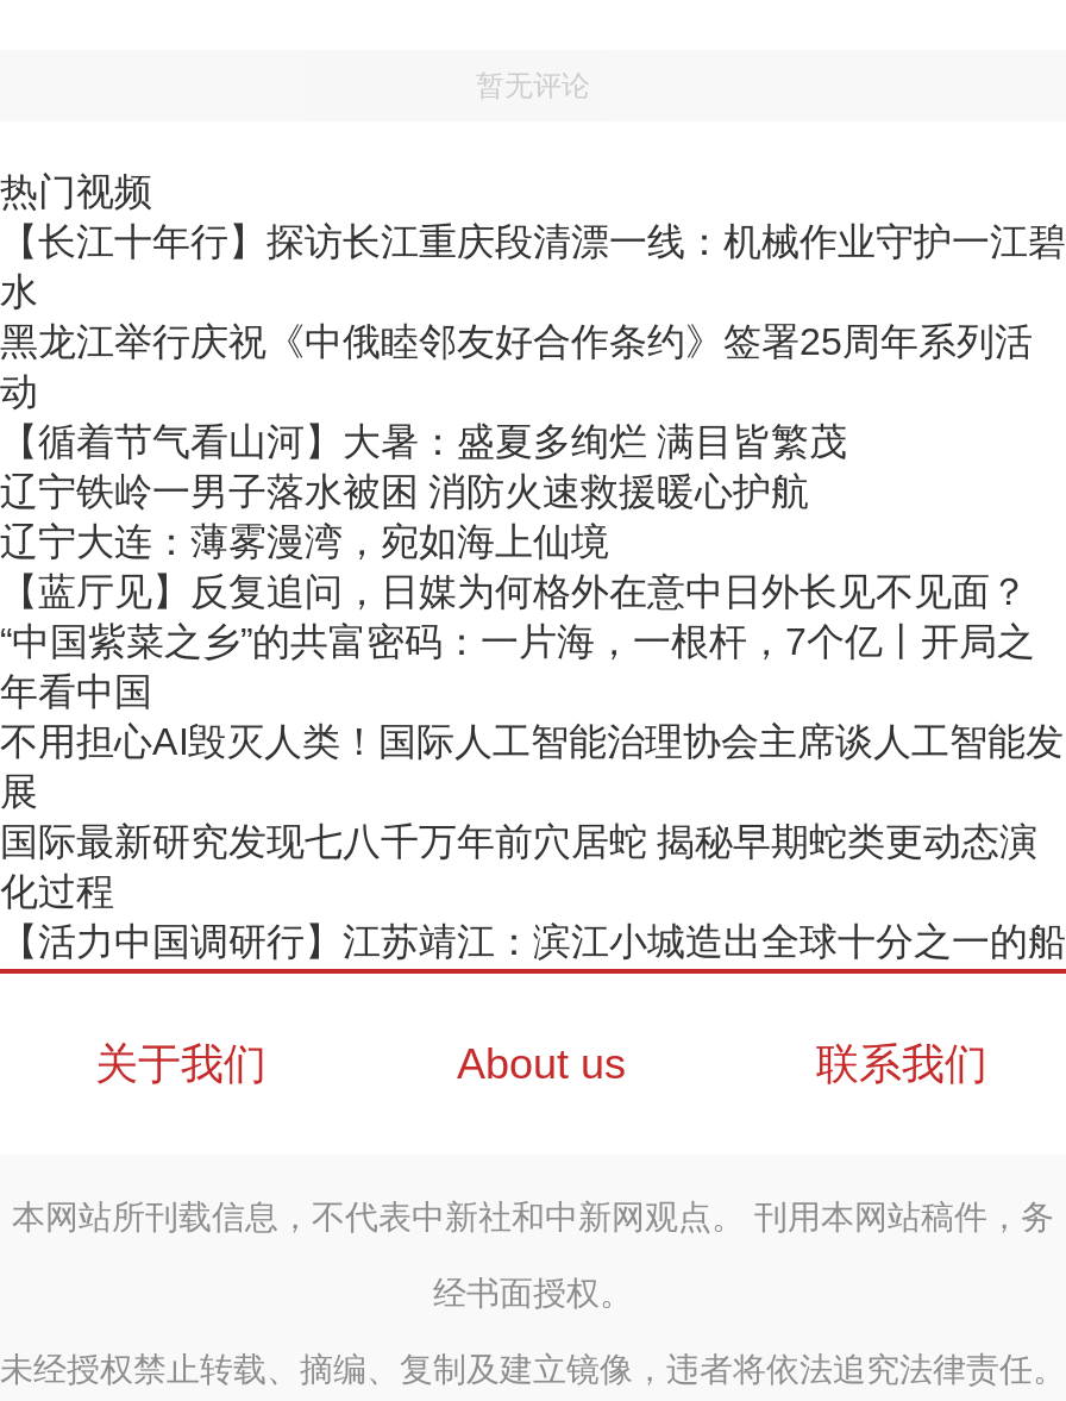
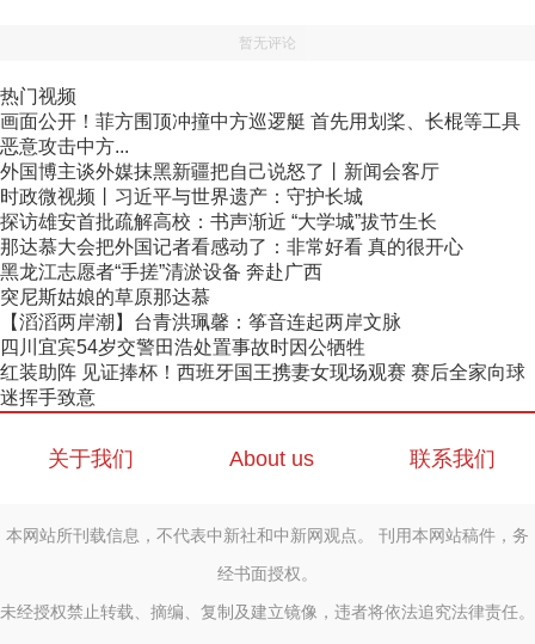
- 【长江十年行】探访长江重庆段清漂一线：机械作业守护一江碧
- 水
- 黑龙江举行庆祝《中俄睦邻友好合作条约》签署25周年系列活
- 动
- 【循着节气看山河】大暑：盛夏多绚烂 满目皆繁茂
- 辽宁铁岭一男子落水被困 消防火速救援暖心护航
- 辽宁大连：薄雾漫湾，宛如海上仙境
- 【蓝厅见】反复追问，日媒为何格外在意中日外长见不见面？
- “中国紫菜之乡”的共富密码：一片海，一根杆，7个亿丨开局之
- 年看中国
- 不用担心AI毁灭人类！国际人工智能治理协会主席谈人工智能发
- 展
- 国际最新研究发现七八千万年前穴居蛇 揭秘早期蛇类更动态演
- 化过程
- 【活力中国调研行】江苏靖江：滨江小城造出全球十分之一的船
+ 画面公开！菲方围顶冲撞中方巡逻艇 首先用划桨、长棍等工具
+ 恶意攻击中方...
+ 外国博主谈外媒抹黑新疆把自己说怒了丨新闻会客厅
+ 时政微视频丨习近平与世界遗产：守护长城
+ 探访雄安首批疏解高校：书声渐近 “大学城”拔节生长
+ 那达慕大会把外国记者看感动了：非常好看 真的很开心
+ 黑龙江志愿者“手搓”清淤设备 奔赴广西
+ 突尼斯姑娘的草原那达慕
+ 【滔滔两岸潮】台青洪珮馨：筝音连起两岸文脉
+ 四川宜宾54岁交警田浩处置事故时因公牺牲
+ 红装助阵 见证捧杯！西班牙国王携妻女现场观赛 赛后全家向球
+ 迷挥手致意
